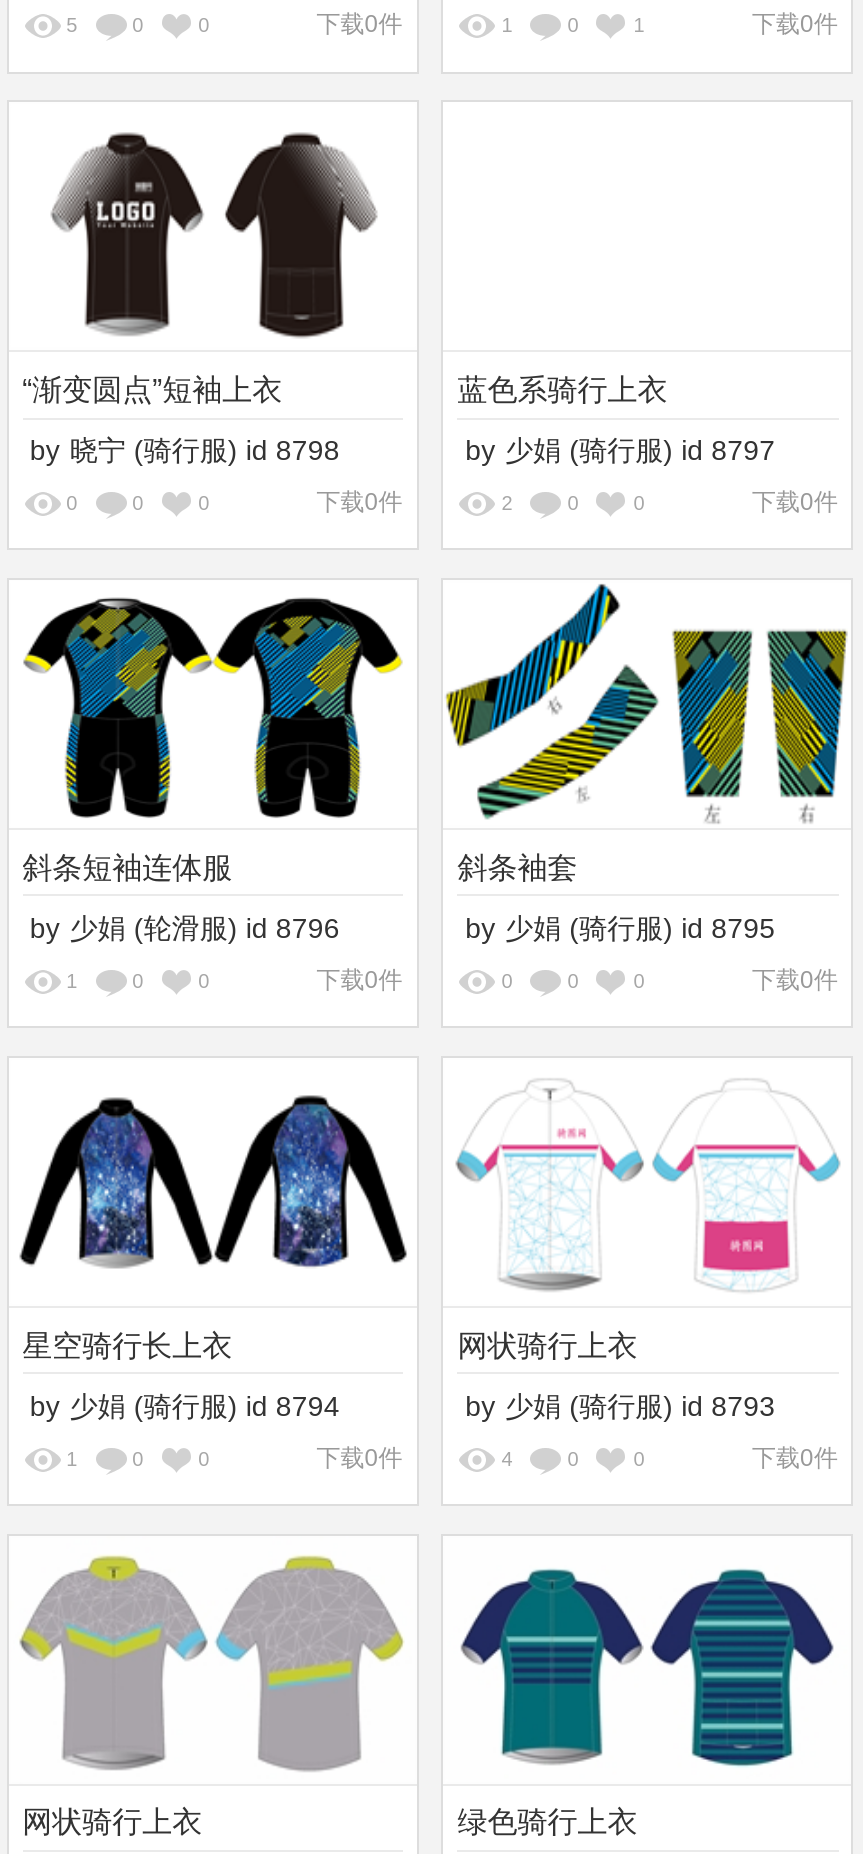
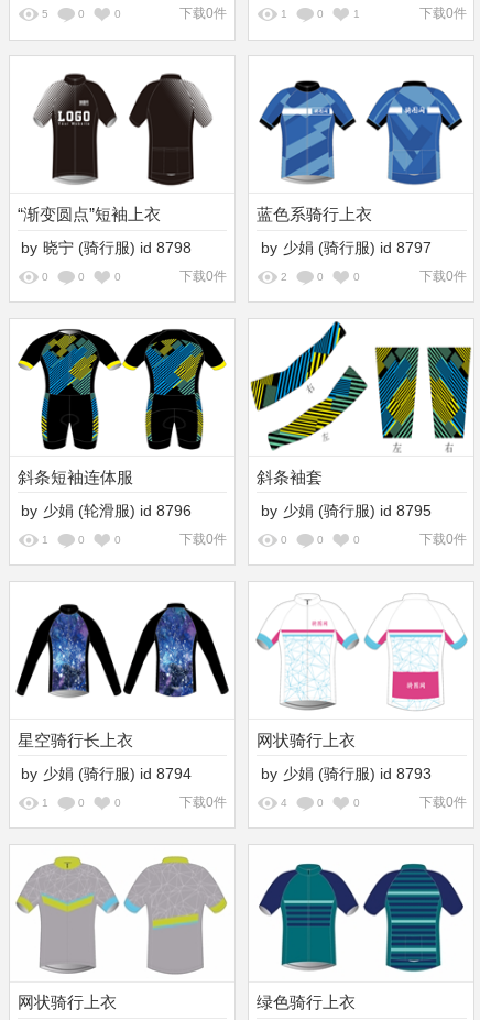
+ [image]

+ [image]
